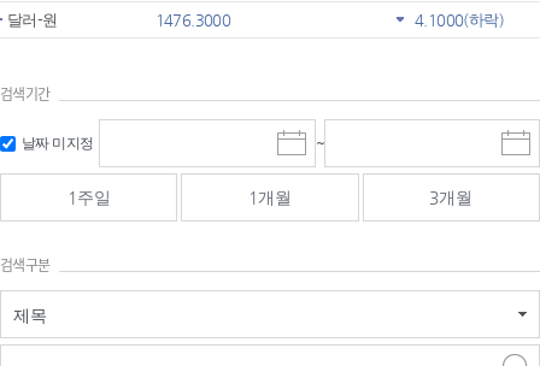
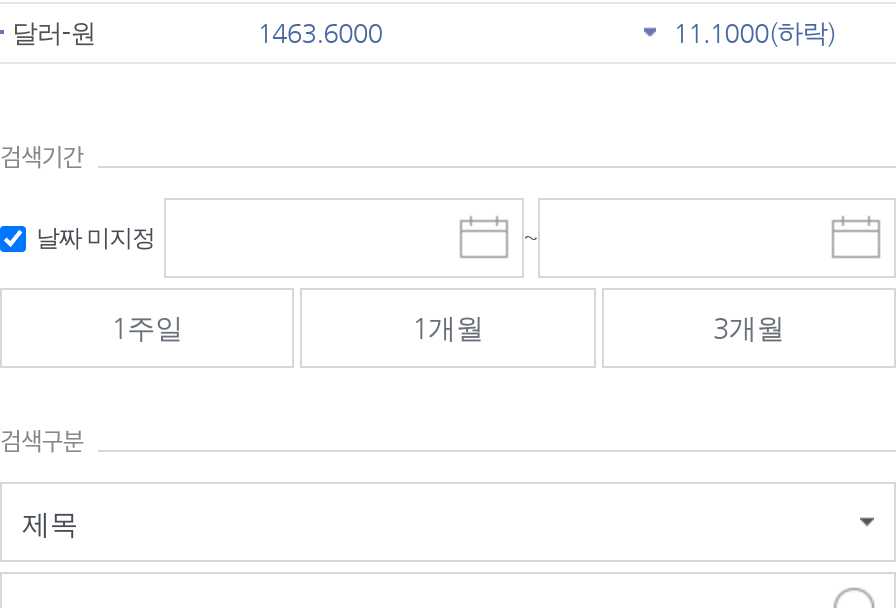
- 1476.3000
+ 1463.6000

- 4.1000(하락)
+ 11.1000(하락)
